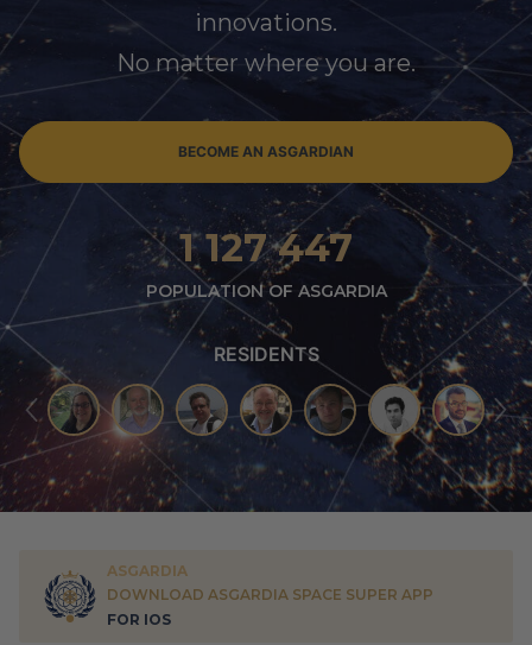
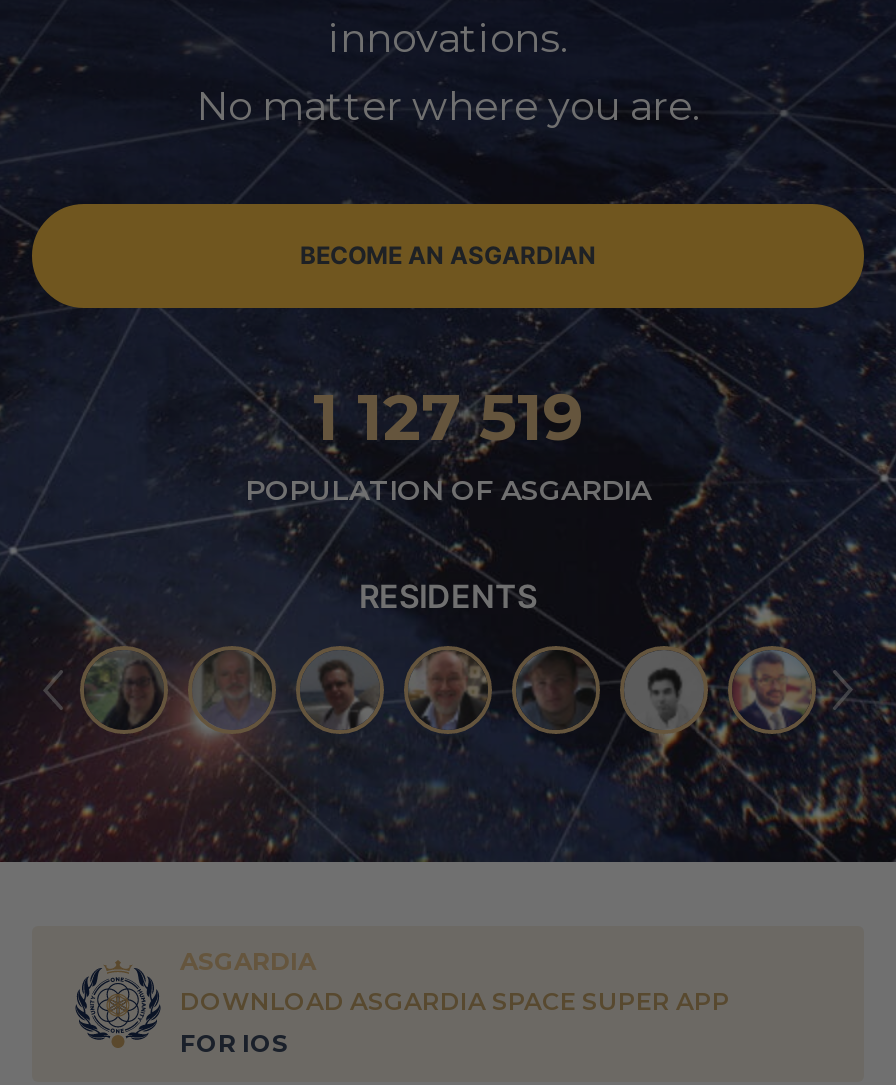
- 1 127 447
+ 1 127 519
